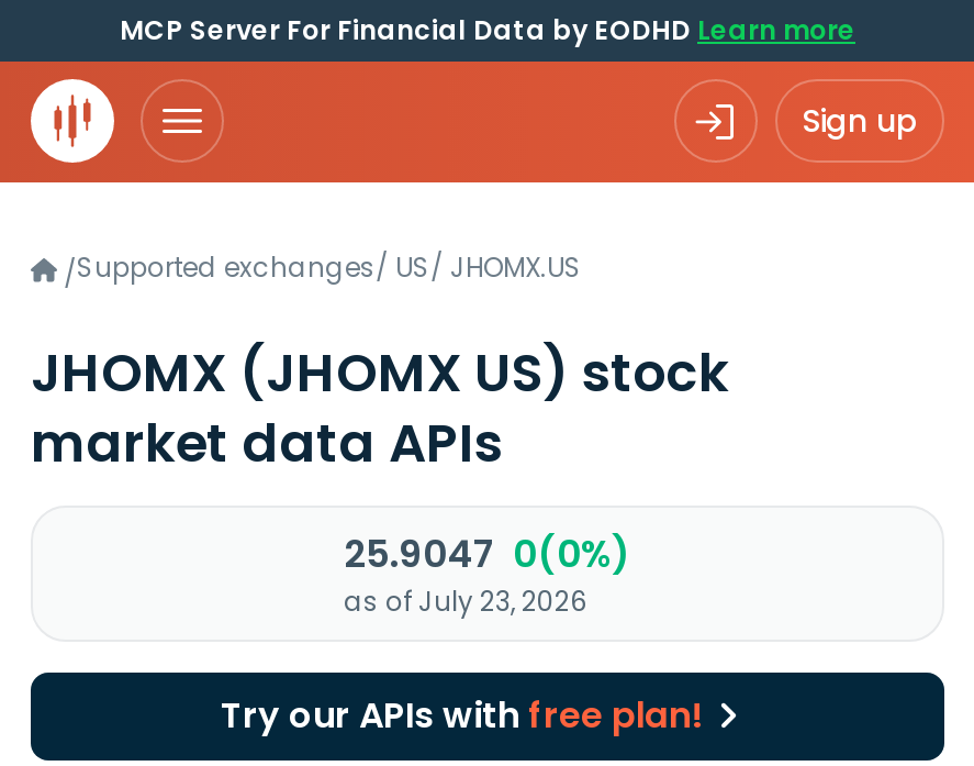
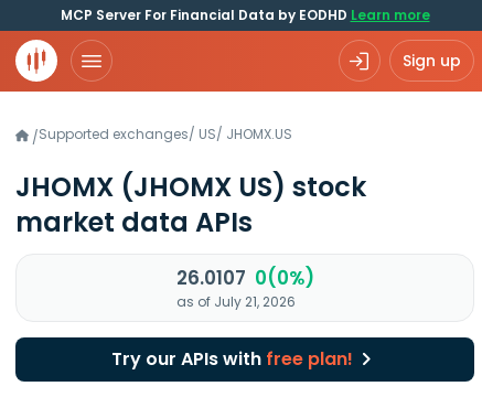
- 25.9047 0(0%)
+ 26.0107 0(0%)

- as of July 23, 2026
+ as of July 21, 2026
